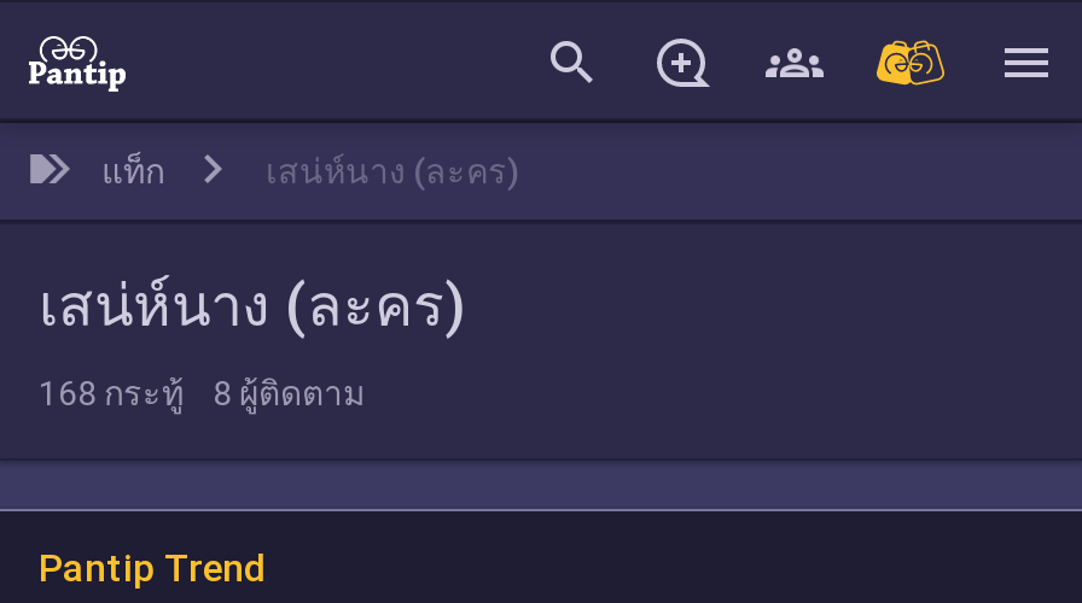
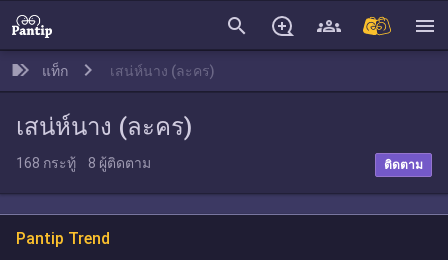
+ ติดตาม
